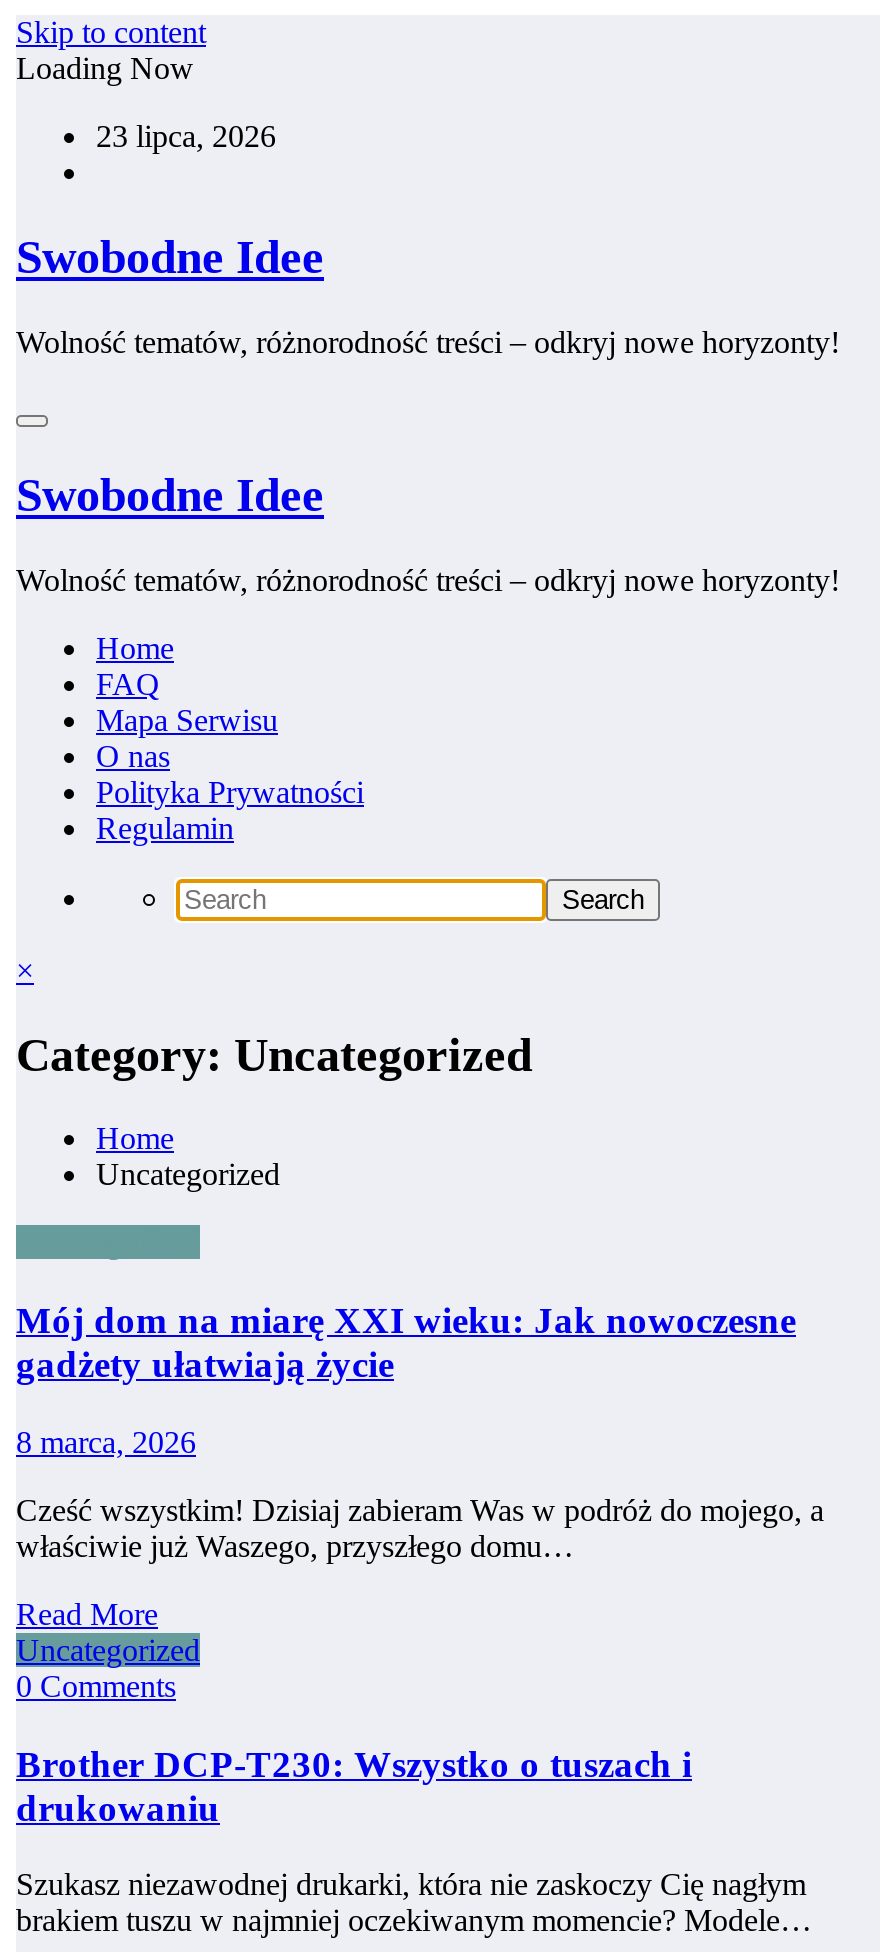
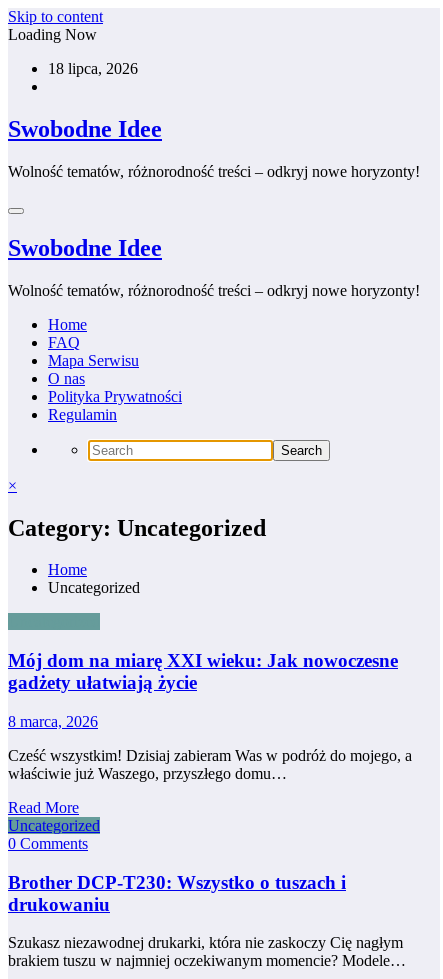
- 23 lipca, 2026
+ 18 lipca, 2026
